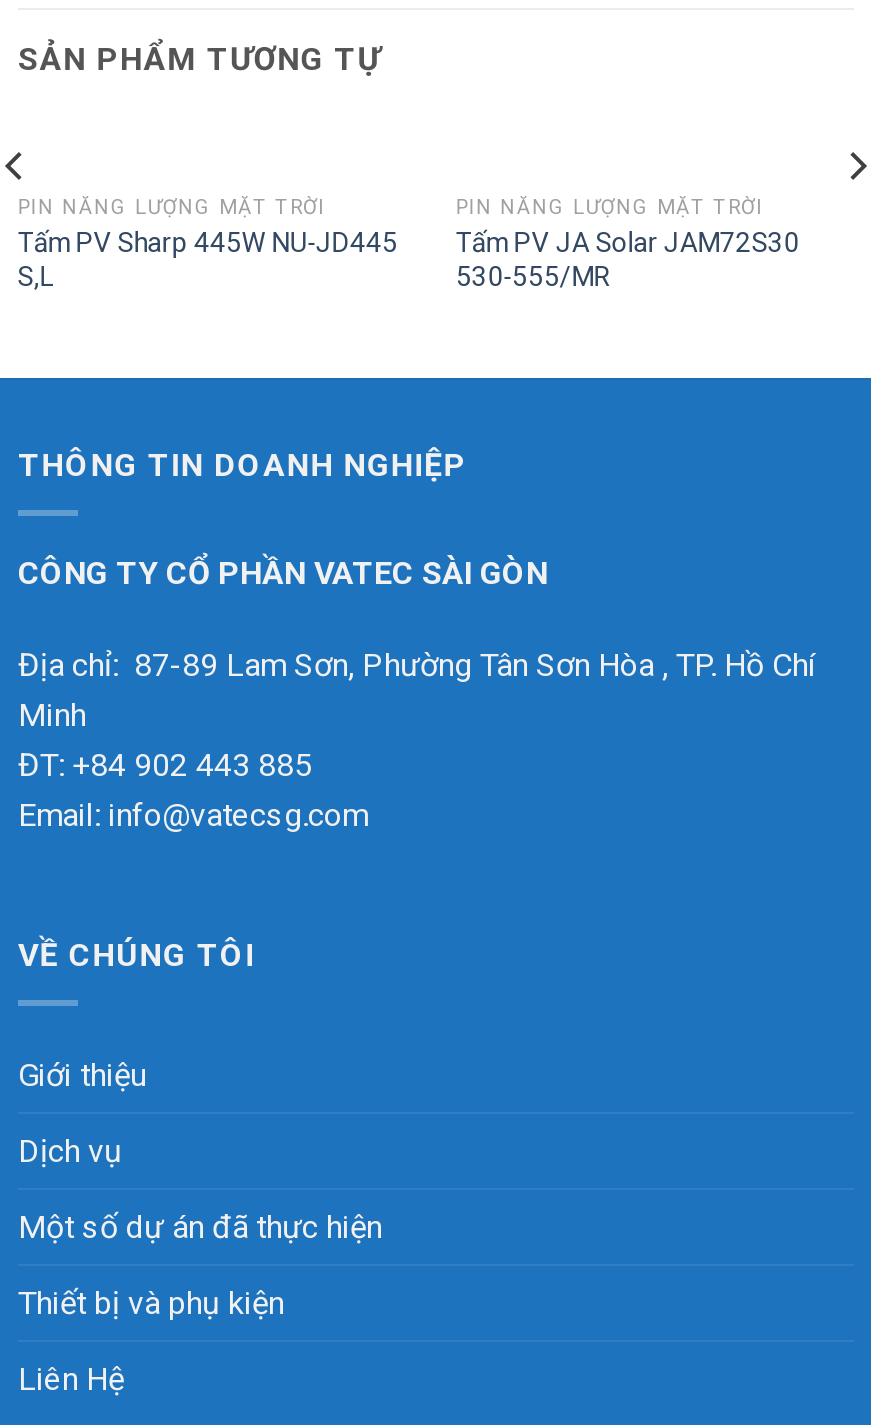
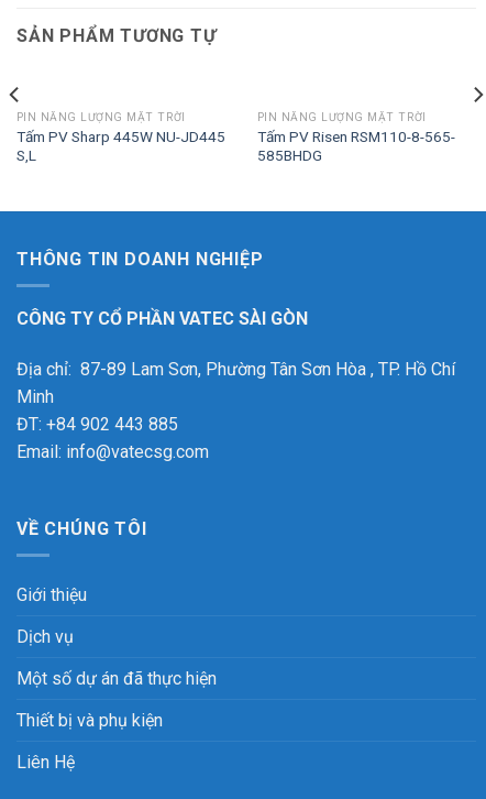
- Tấm PV JA Solar JAM72S30
- 530-555/MR
+ Tấm PV Risen RSM110-8-565-
+ 585BHDG
